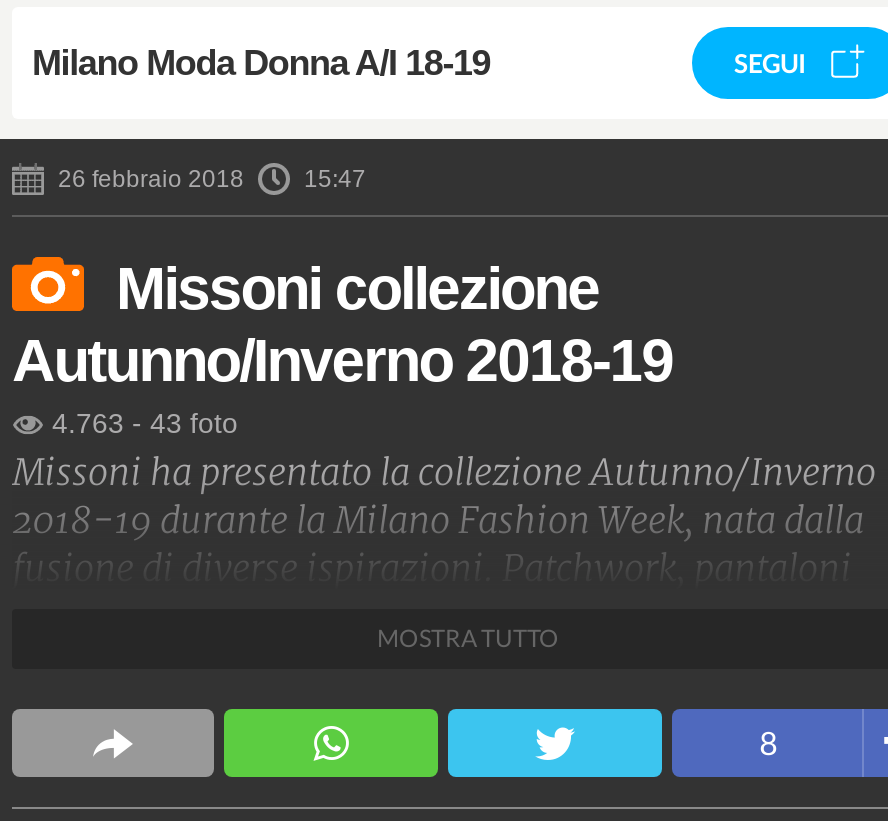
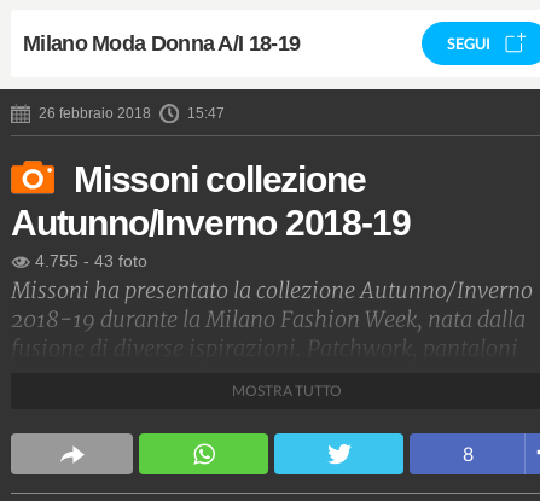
- 4.763 - 43 foto
+ 4.755 - 43 foto
